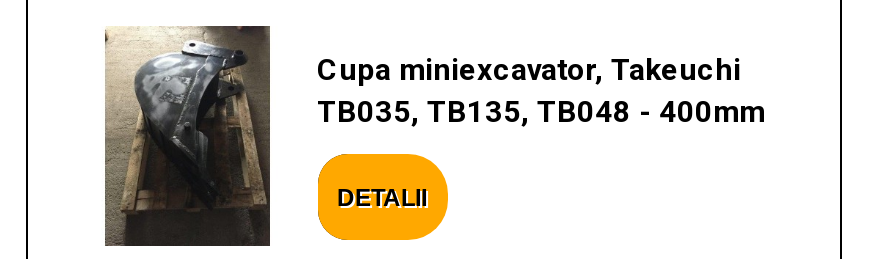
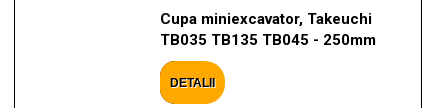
- [image]

- TB035, TB135, TB048 - 400mm
+ TB035 TB135 TB045 - 250mm
